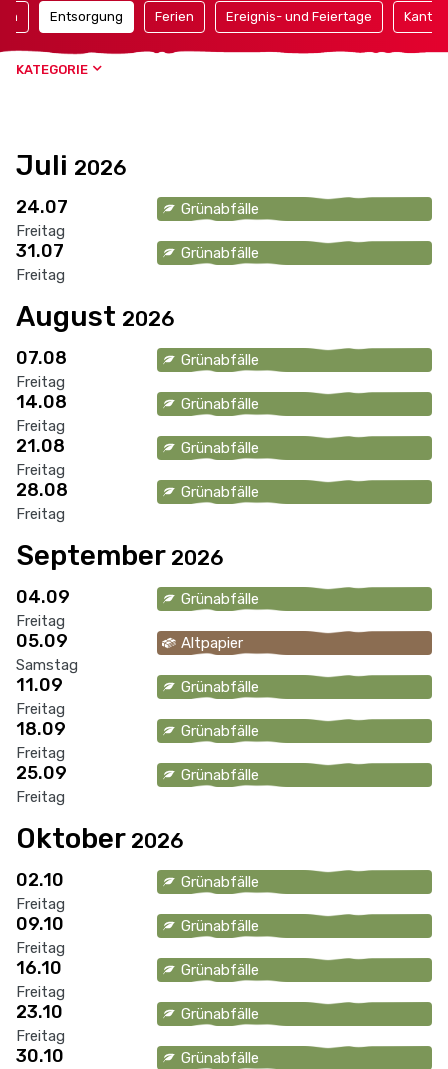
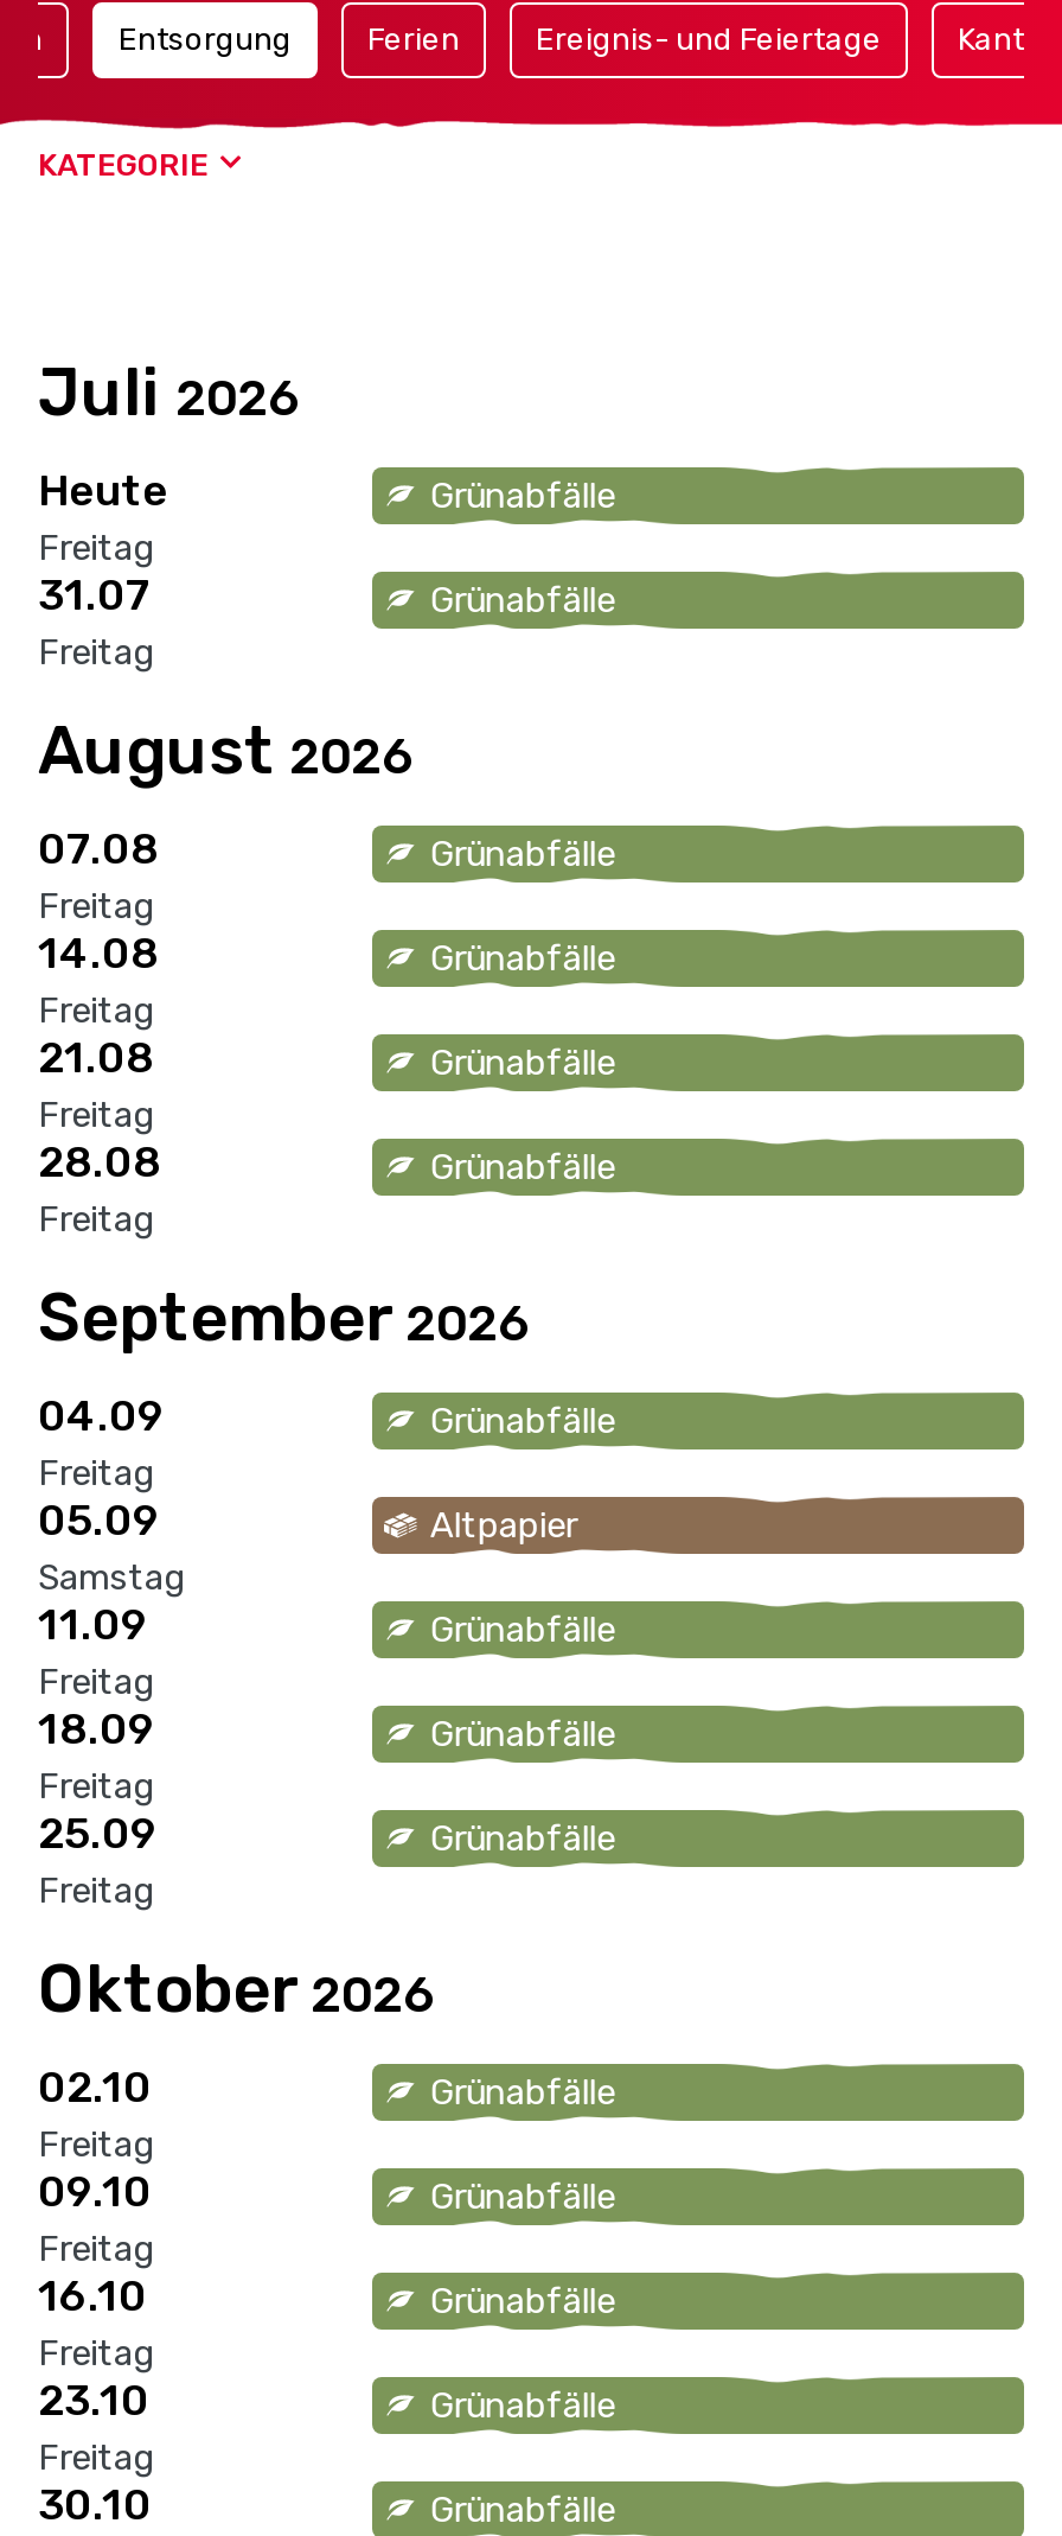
- 24.07
+ Heute
